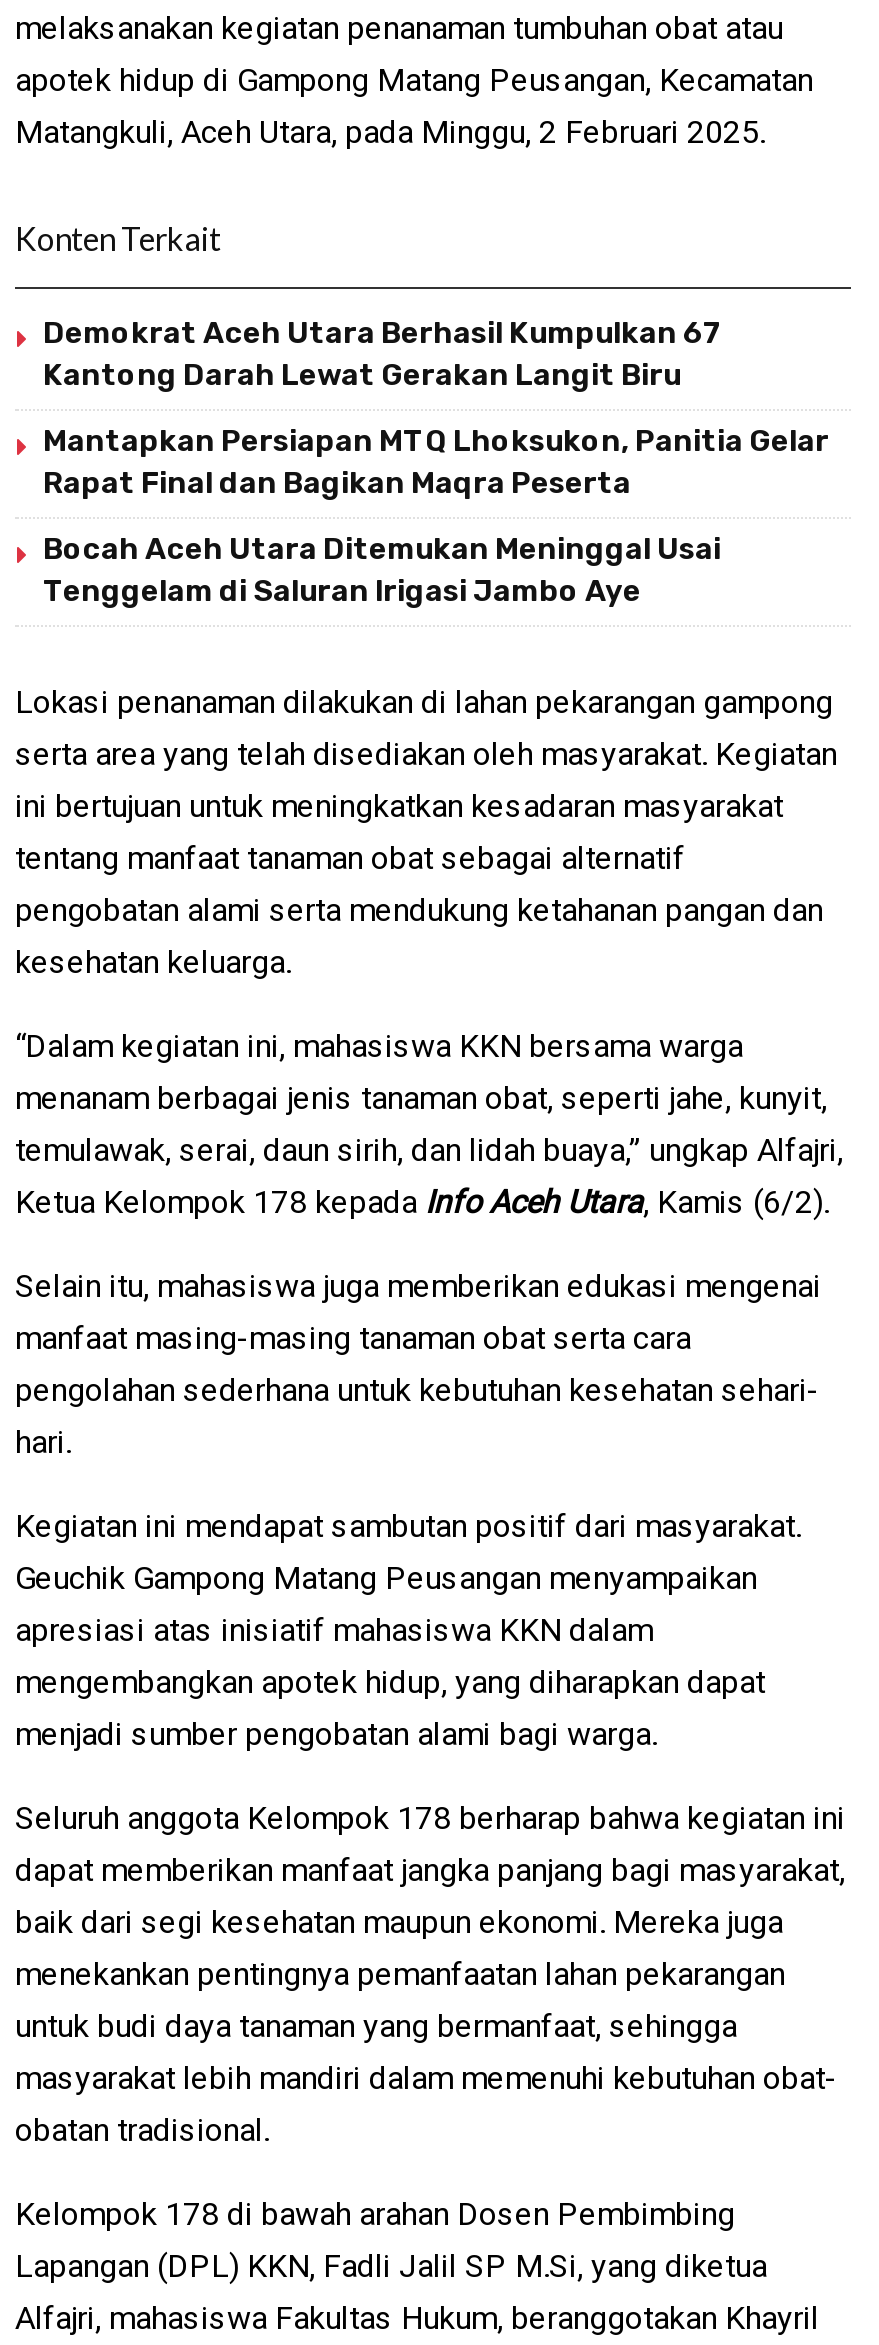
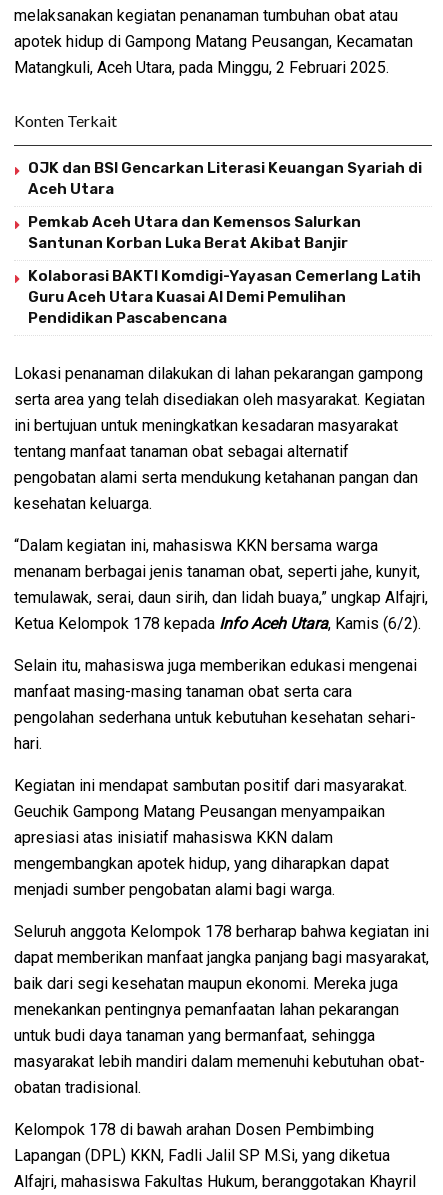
- Demokrat Aceh Utara Berhasil Kumpulkan 67
- Kantong Darah Lewat Gerakan Langit Biru
+ OJK dan BSI Gencarkan Literasi Keuangan Syariah di
+ Aceh Utara

- Mantapkan Persiapan MTQ Lhoksukon, Panitia Gelar
- Rapat Final dan Bagikan Maqra Peserta
+ Pemkab Aceh Utara dan Kemensos Salurkan
+ Santunan Korban Luka Berat Akibat Banjir

- Bocah Aceh Utara Ditemukan Meninggal Usai
- Tenggelam di Saluran Irigasi Jambo Aye
+ Kolaborasi BAKTI Komdigi-Yayasan Cemerlang Latih
+ Guru Aceh Utara Kuasai AI Demi Pemulihan
+ Pendidikan Pascabencana
